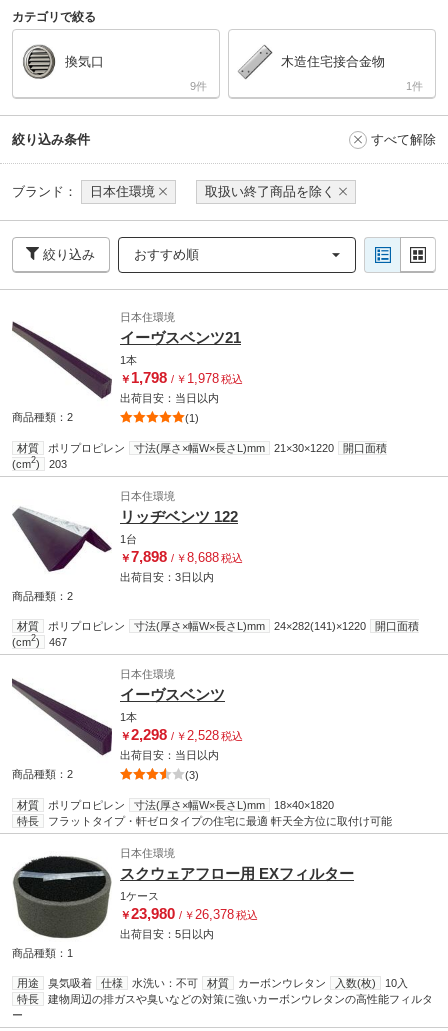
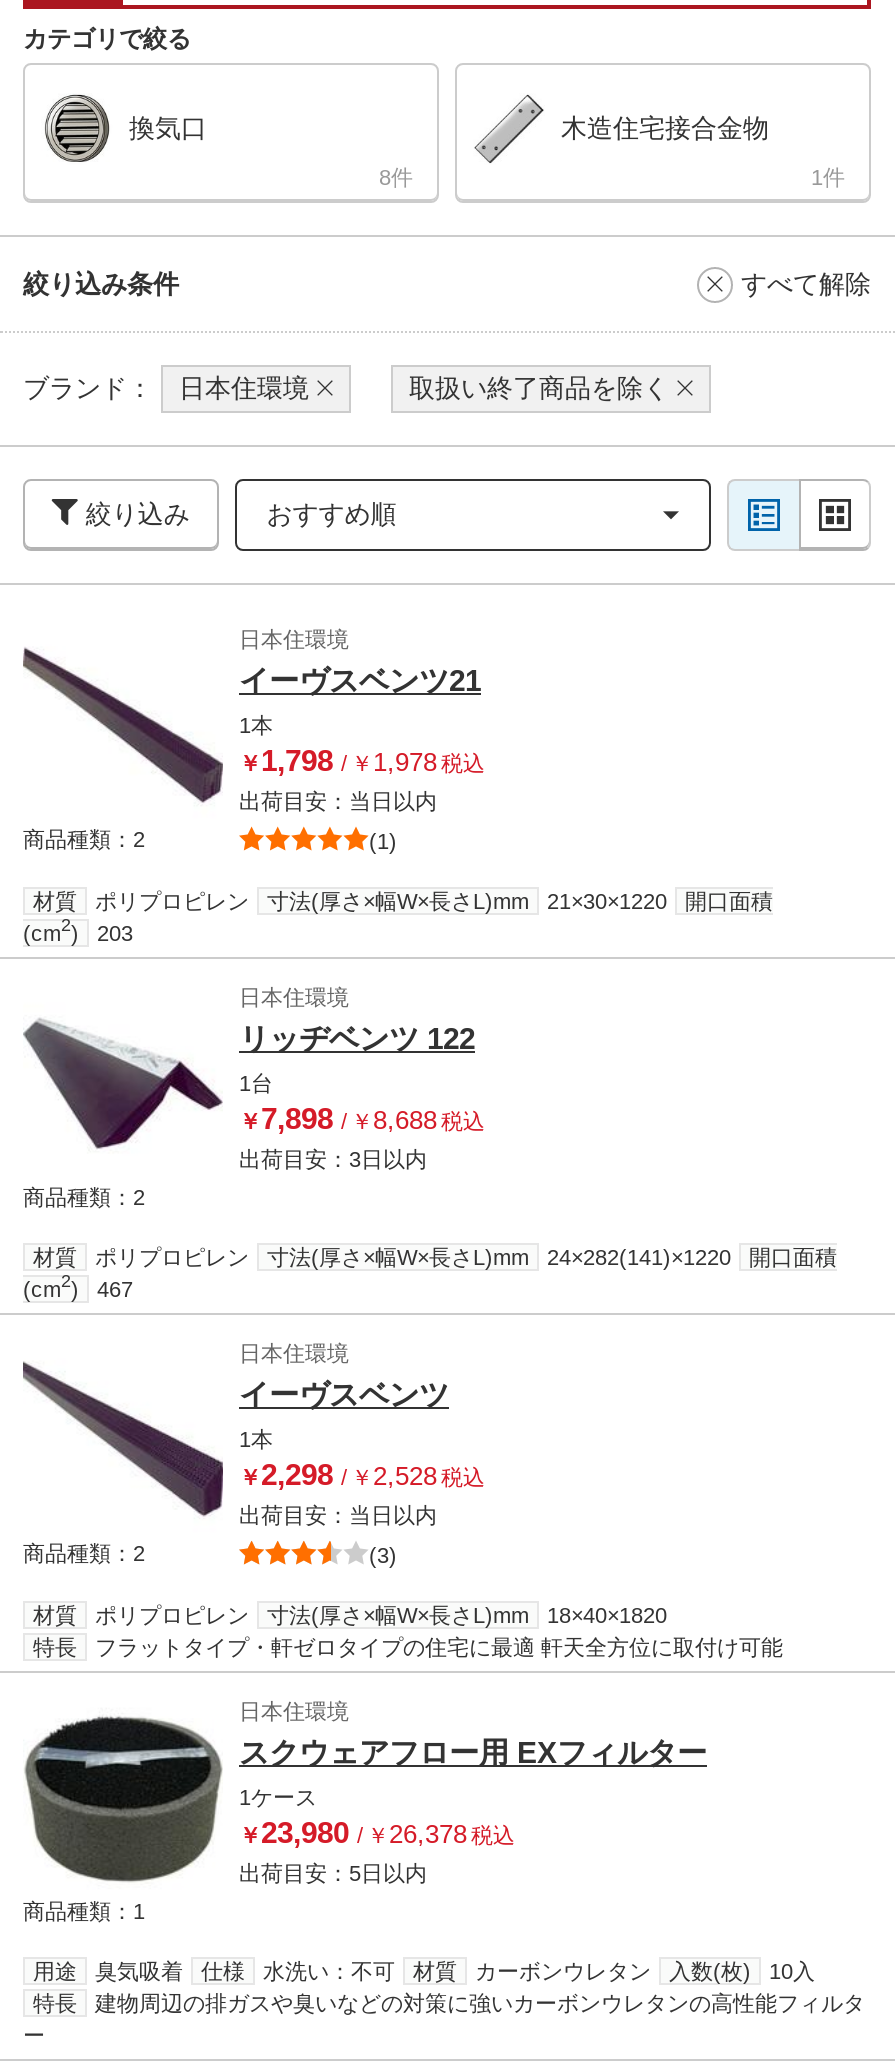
- 9
+ 8
